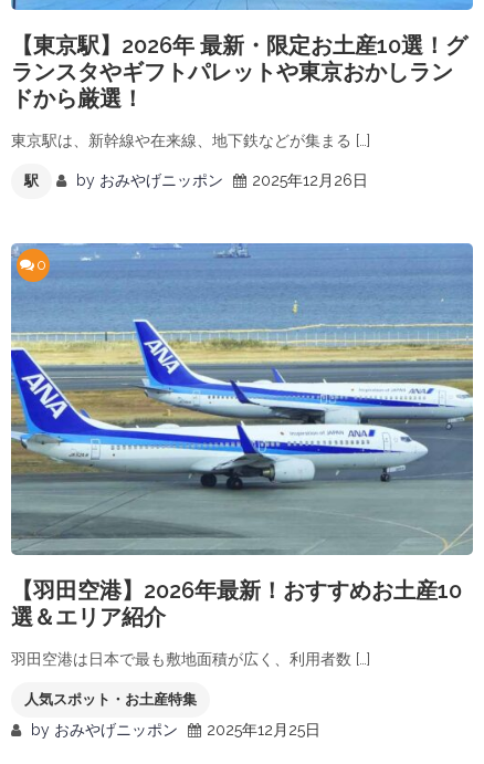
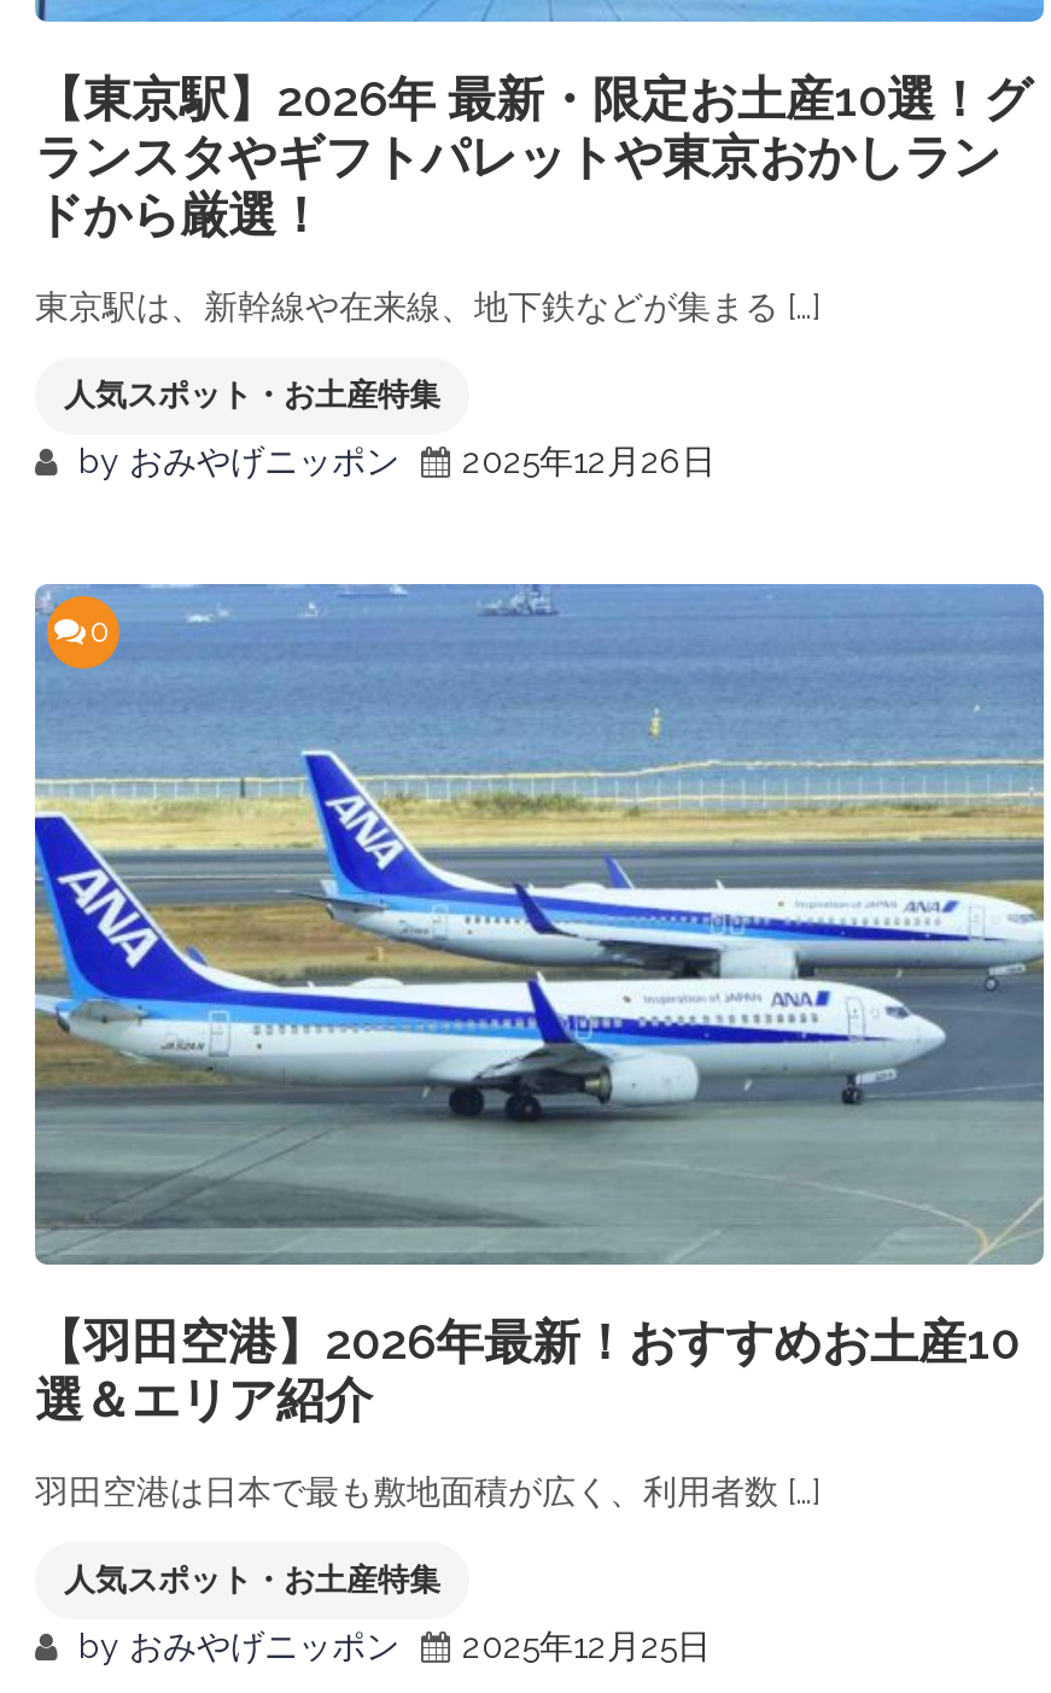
- 駅
+ 人気スポット・お土産特集
